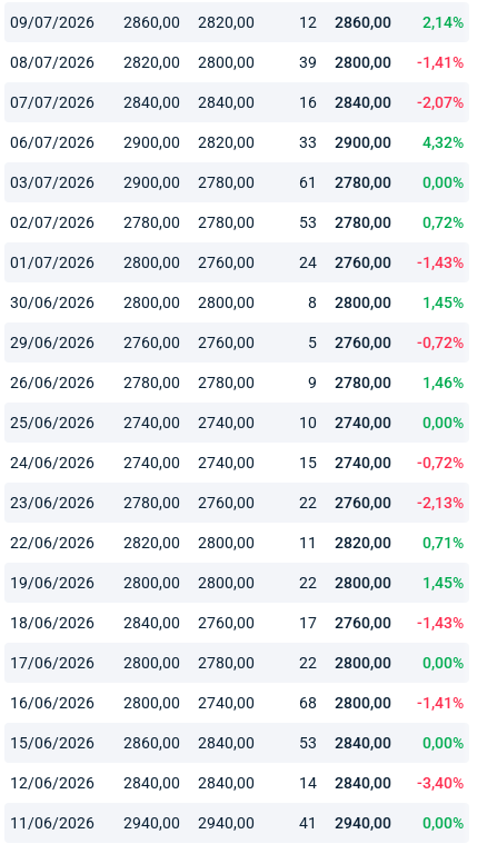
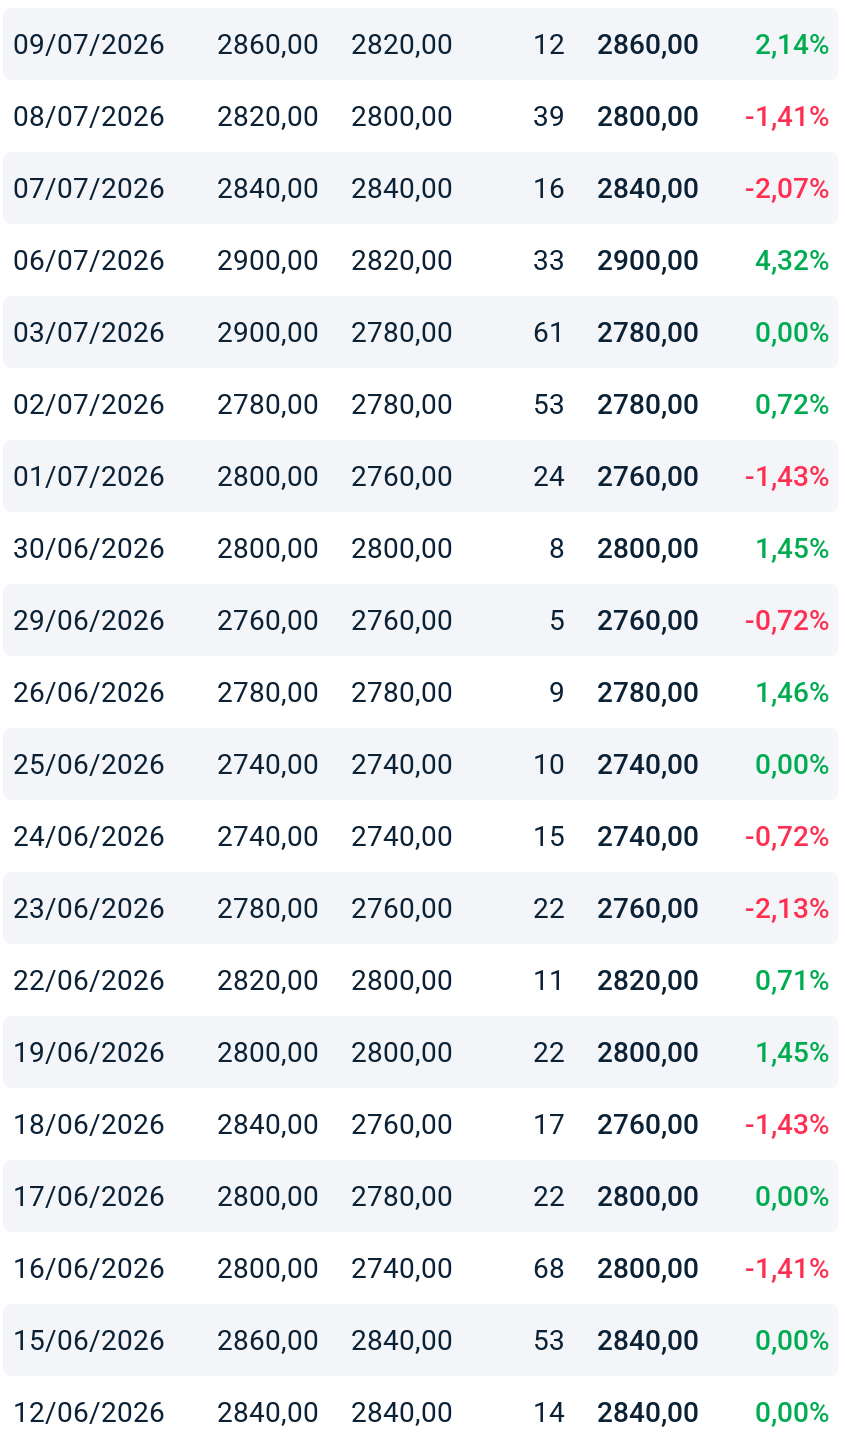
- -3,40%
- 11/06/2026
- 2940,00
- 2940,00
- 41
- 2940,00
